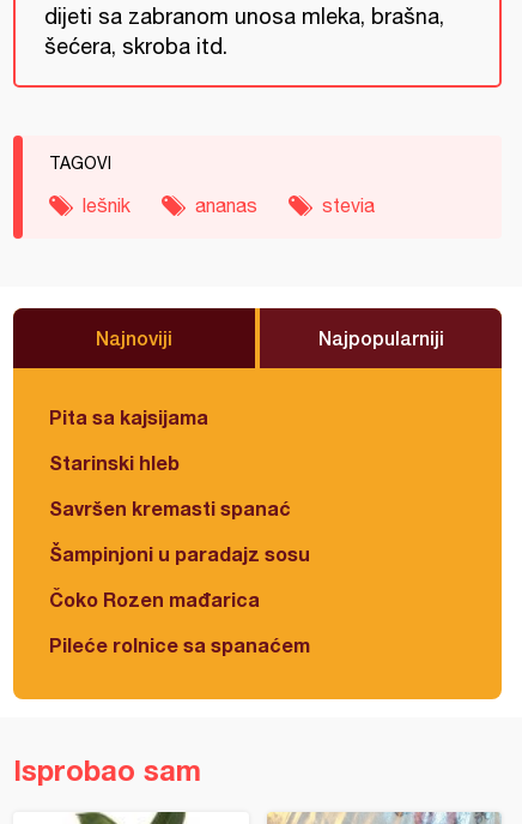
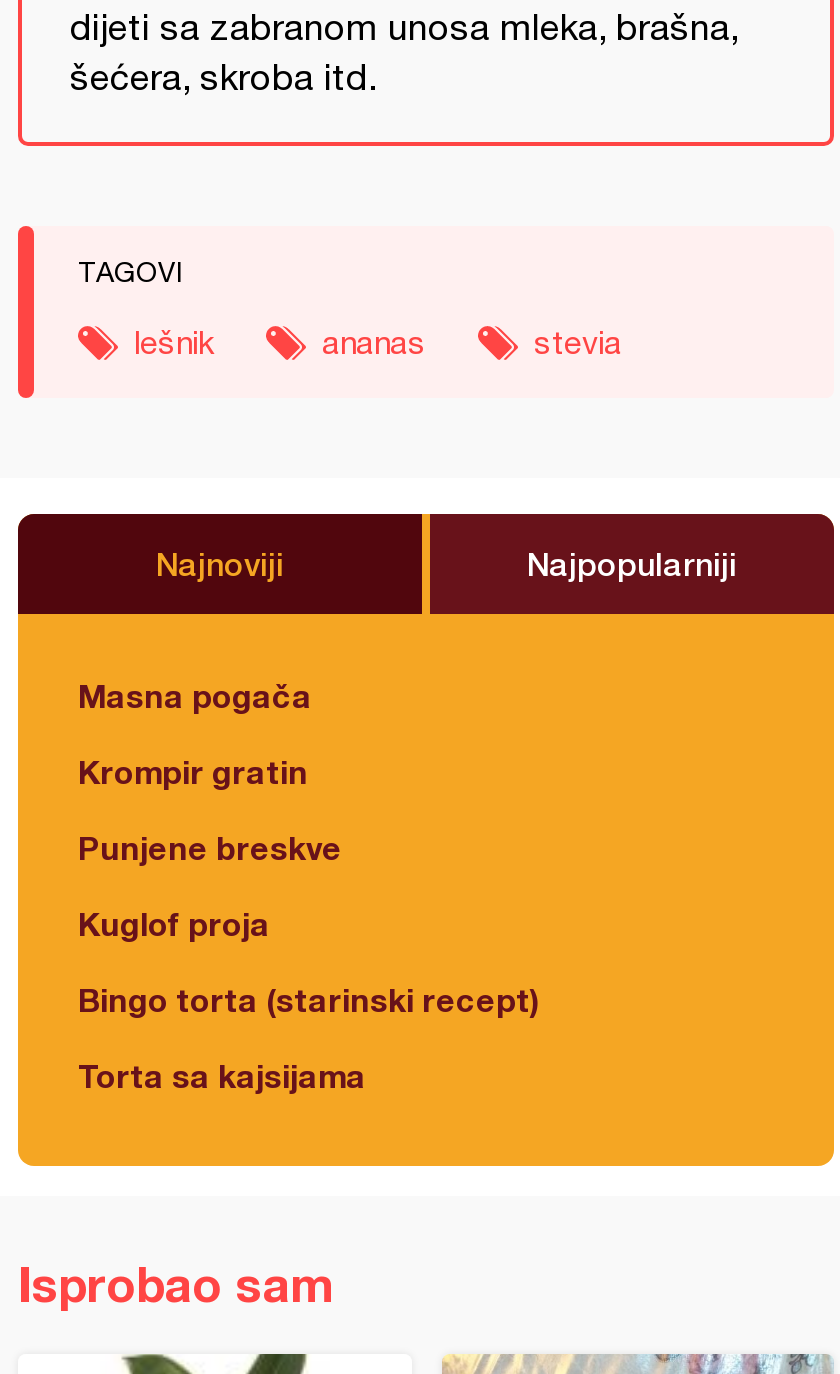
- Pita sa kajsijama
+ Masna pogača

- Starinski hleb
+ Krompir gratin

- Savršen kremasti spanać
+ Punjene breskve

- Šampinjoni u paradajz sosu
+ Kuglof proja

- Čoko Rozen mađarica
+ Bingo torta (starinski recept)

- Pileće rolnice sa spanaćem
+ Torta sa kajsijama
